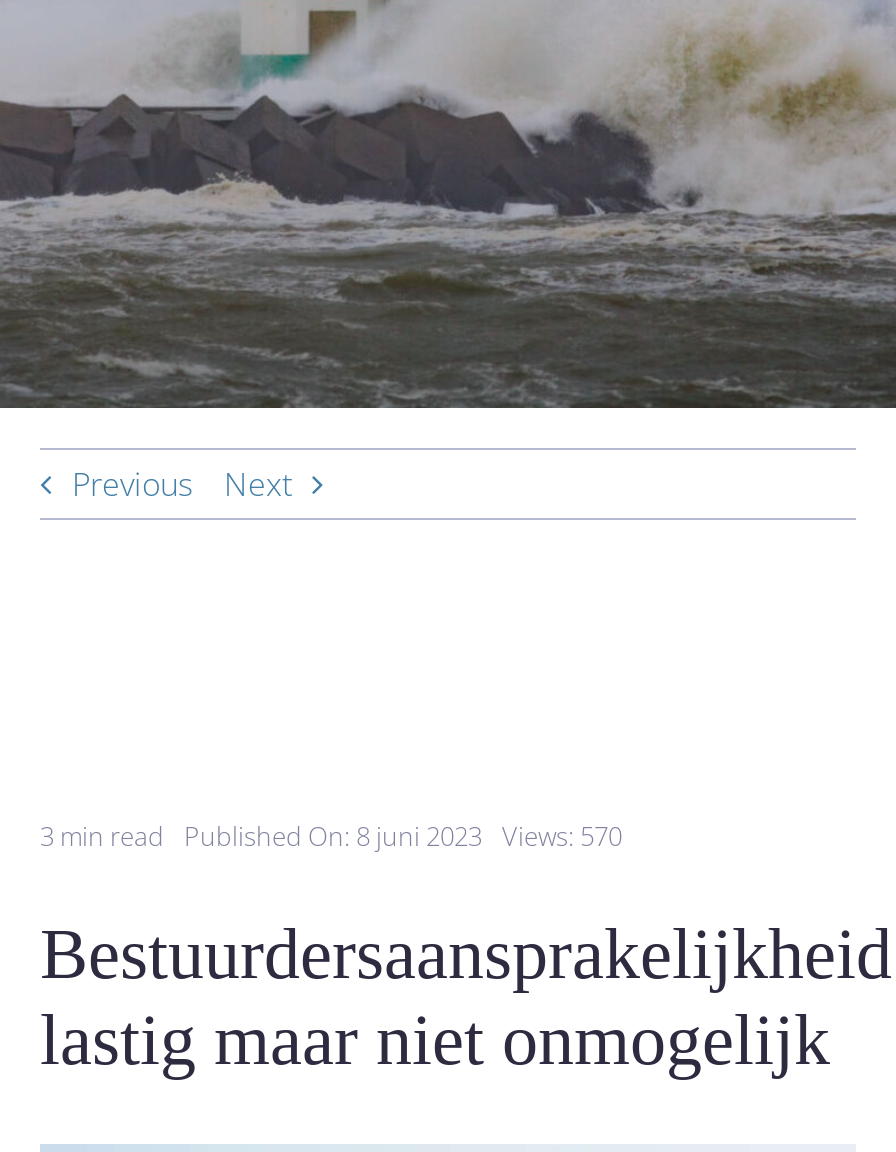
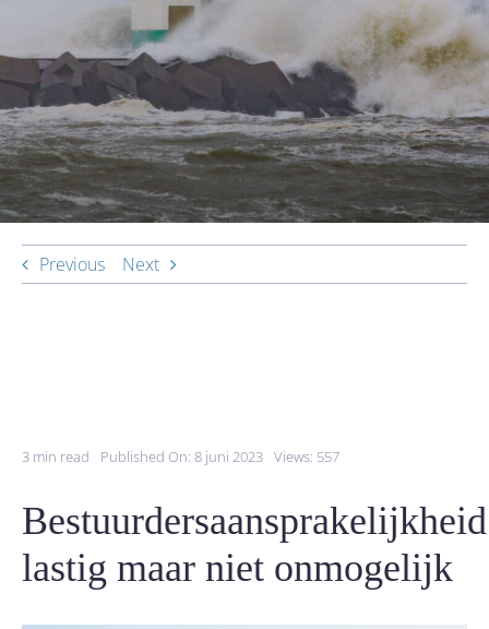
- 3 min read Published On: 8 juni 2023 Views: 570
+ 3 min read Published On: 8 juni 2023 Views: 557
